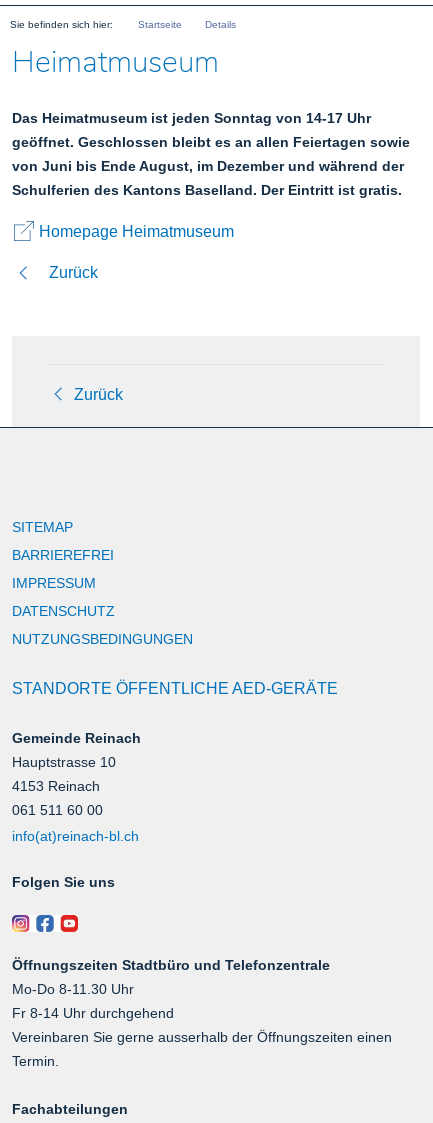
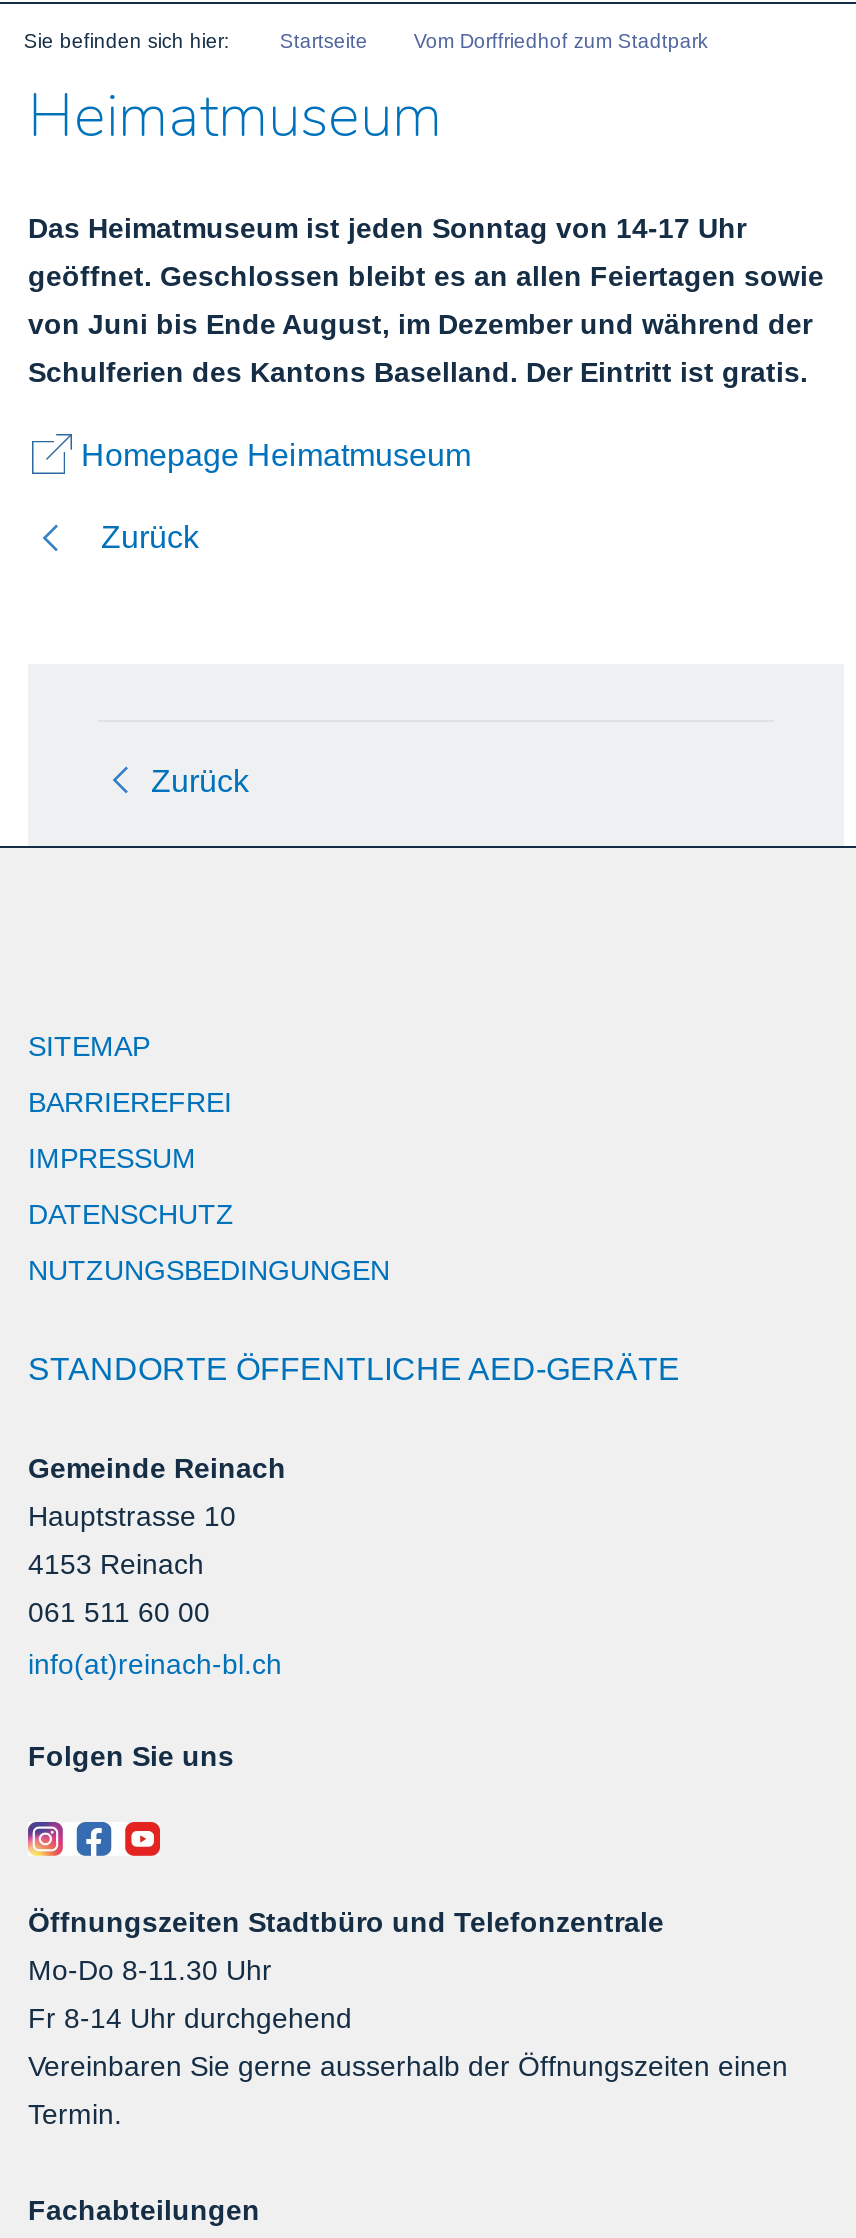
- Details
+ Vom Dorffriedhof zum Stadtpark
